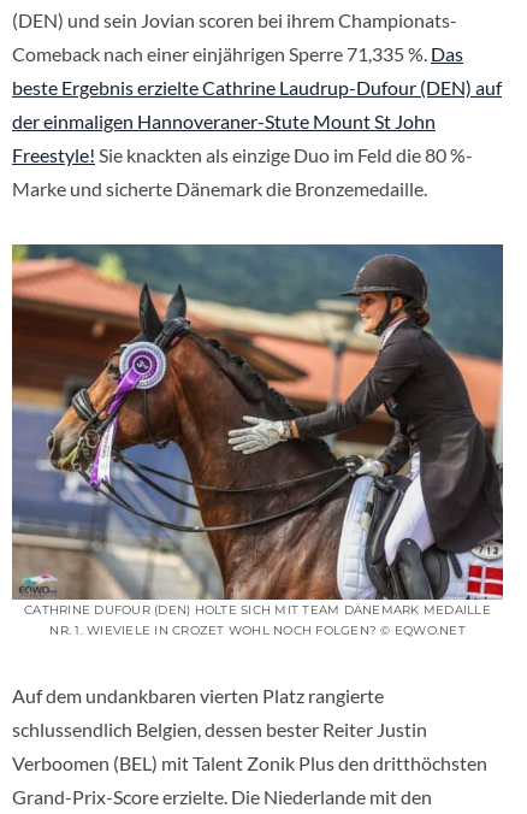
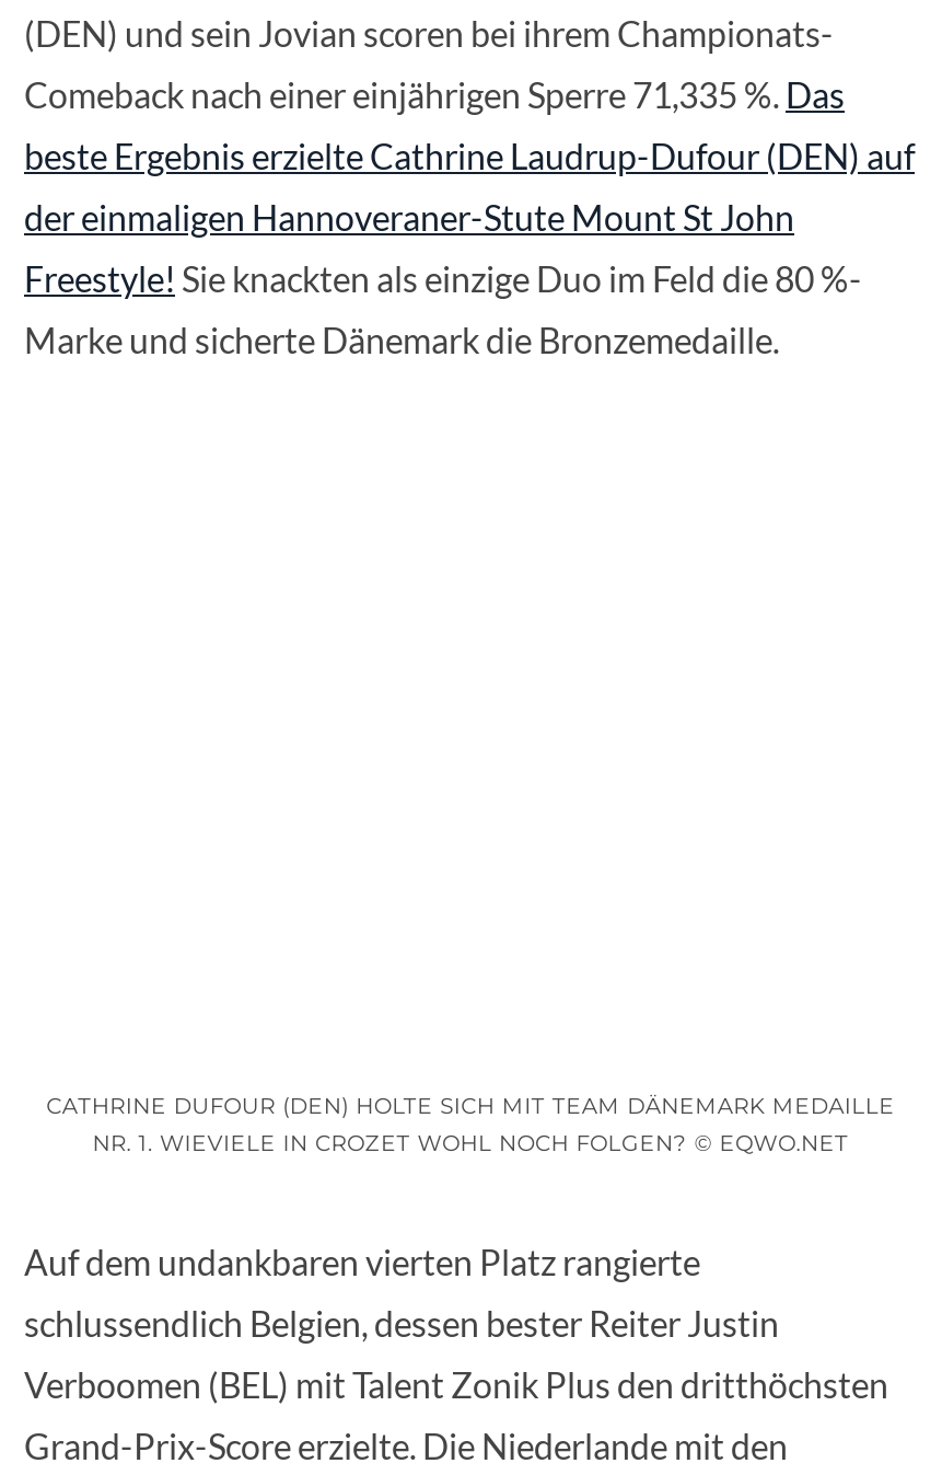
- [image]
